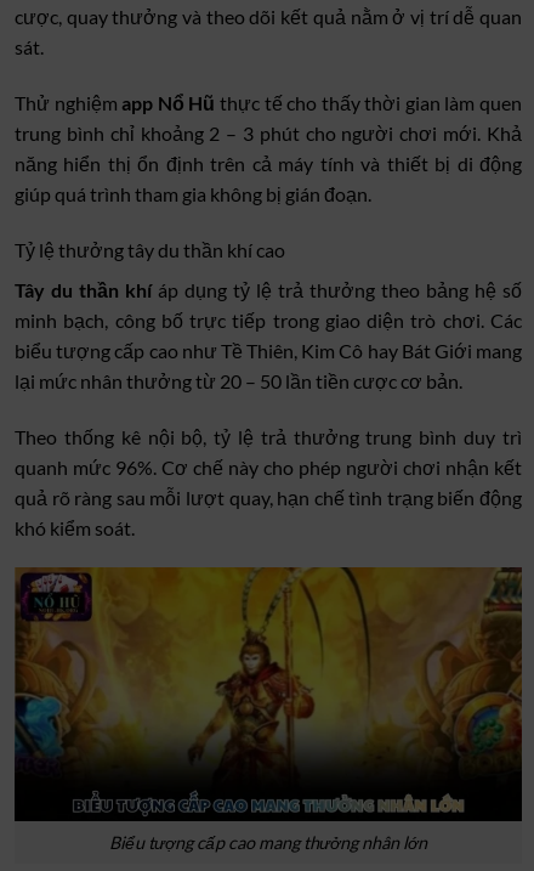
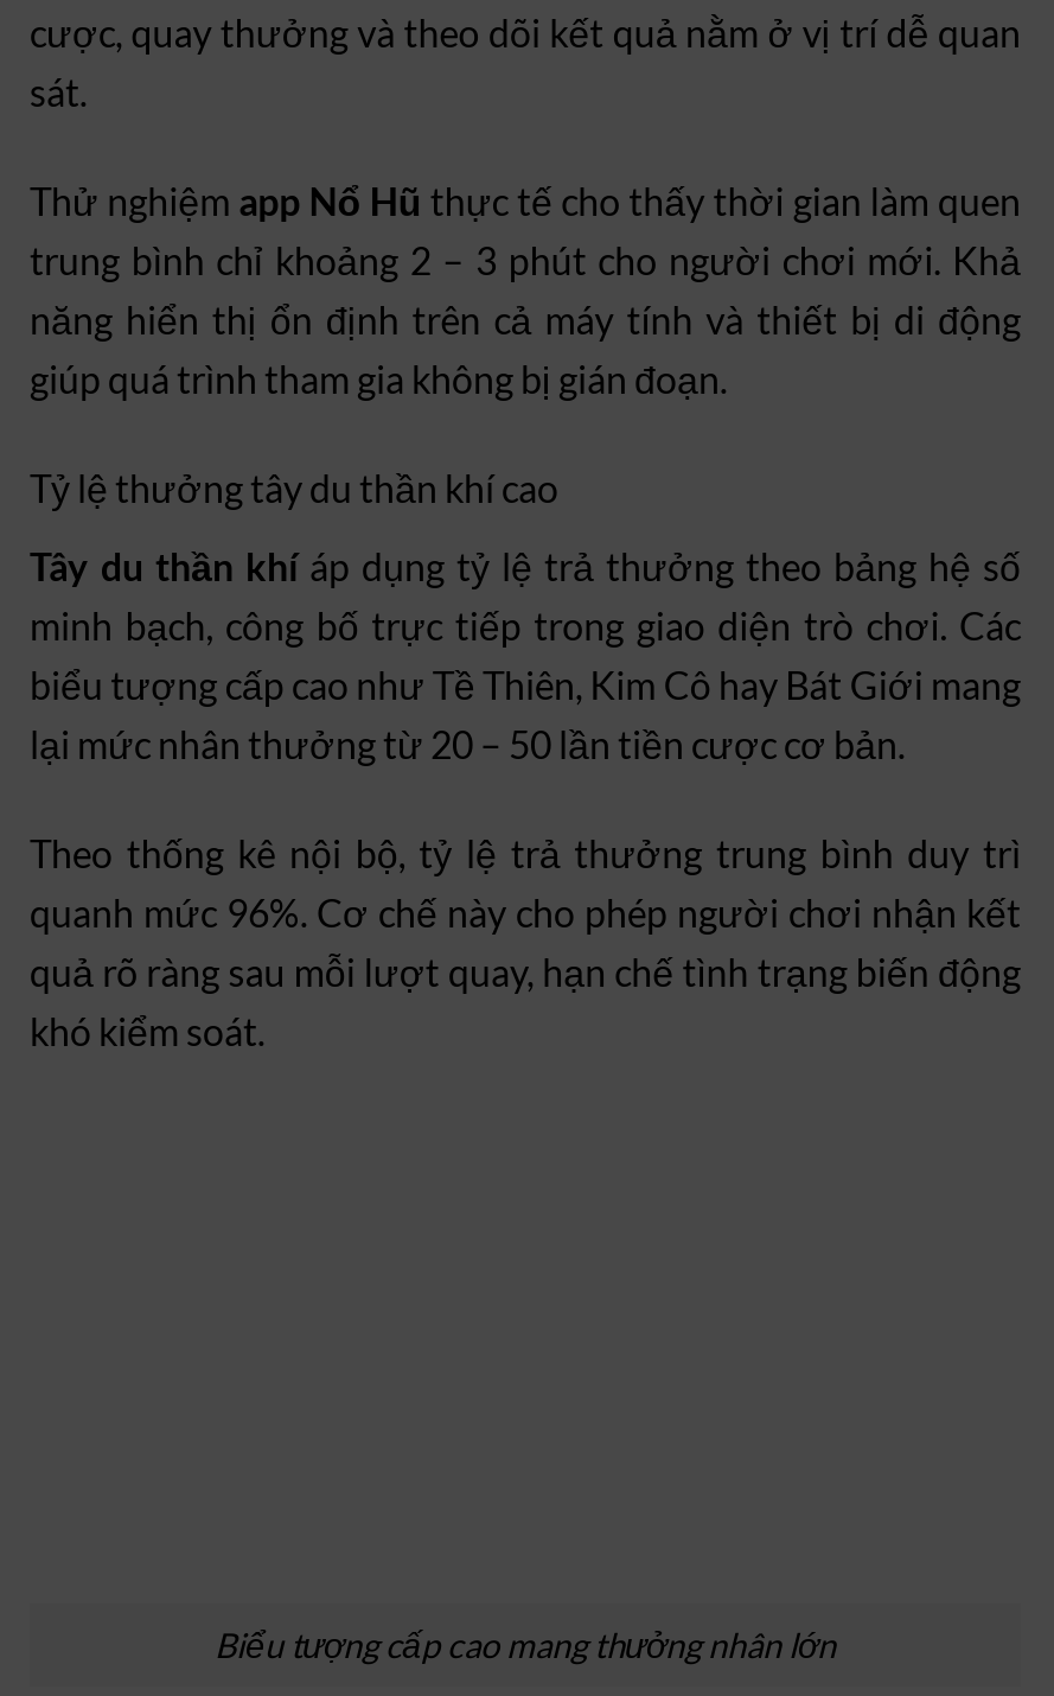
- [image]
